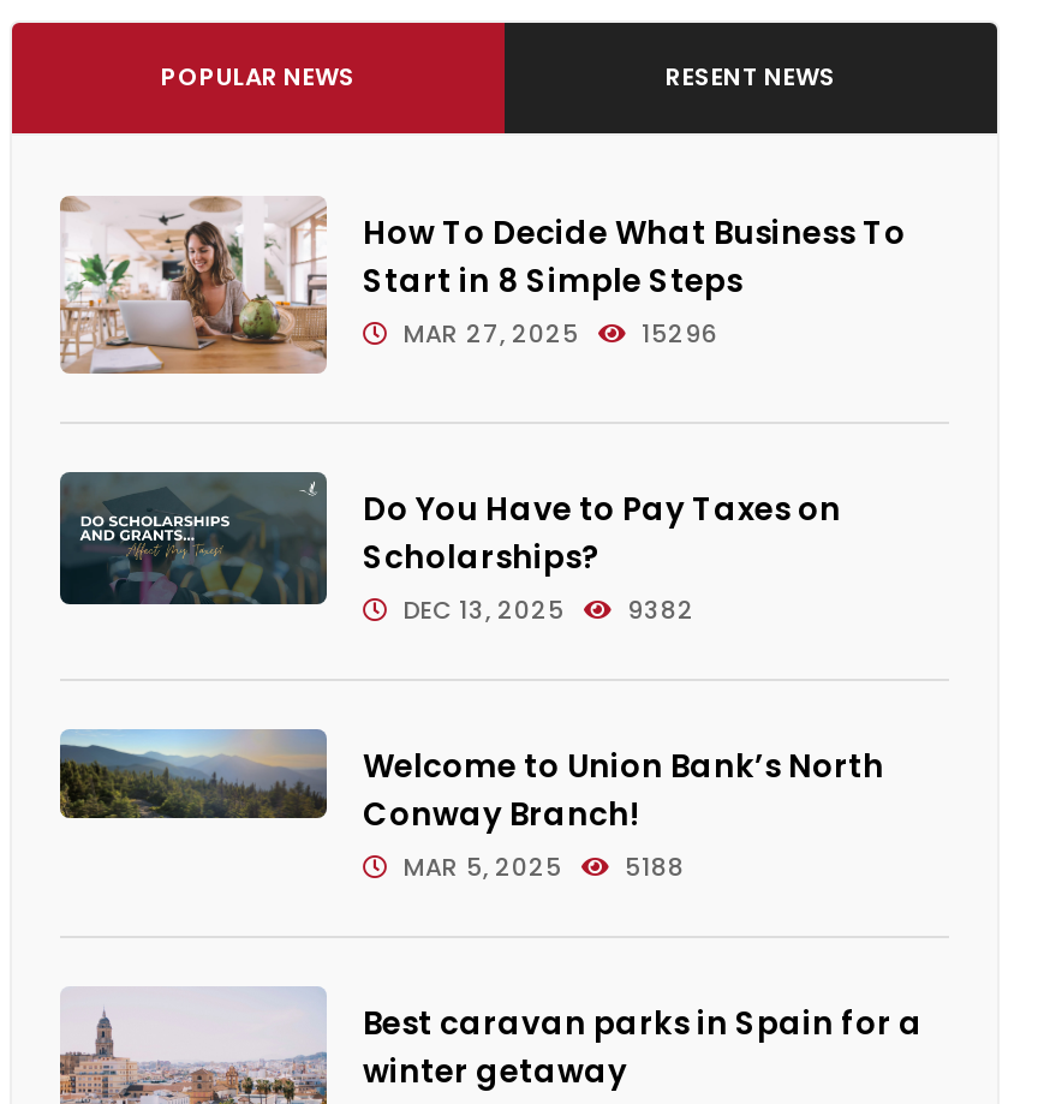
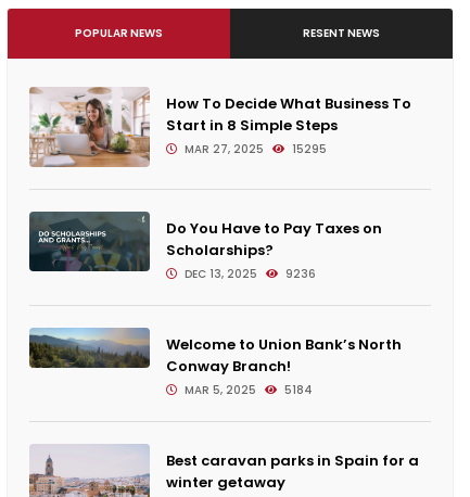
- MAR 27, 2025 15296
+ MAR 27, 2025 15295

- DEC 13, 2025 9382
+ DEC 13, 2025 9236

- MAR 5, 2025 5188
+ MAR 5, 2025 5184
